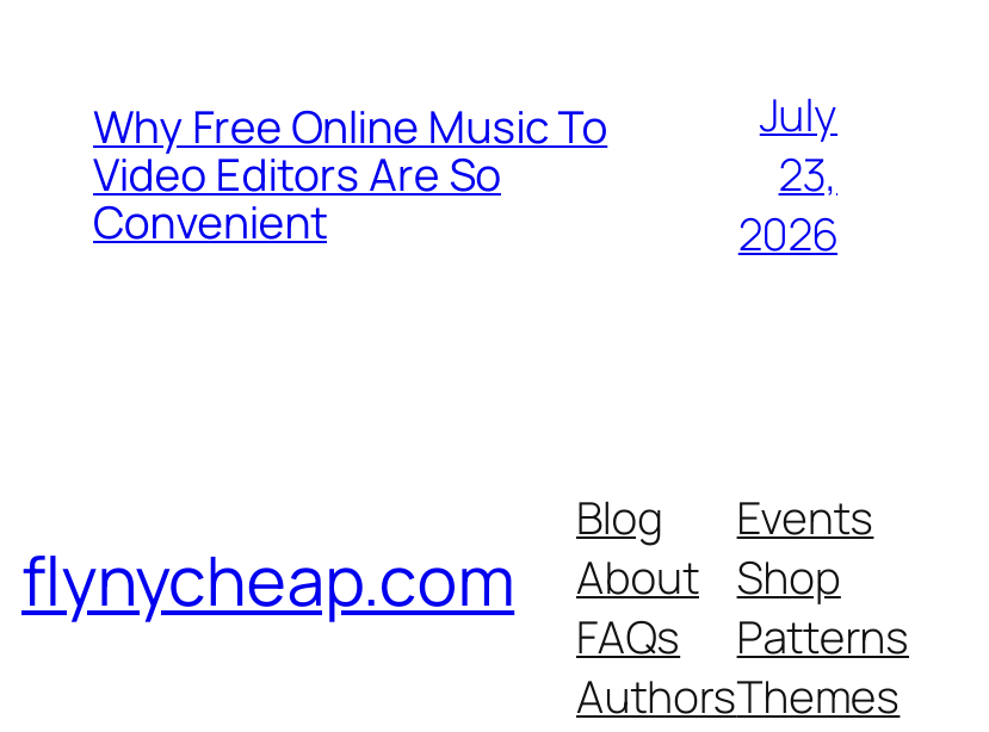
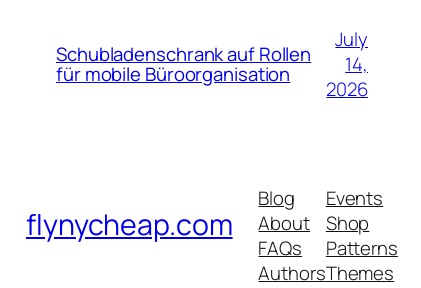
- Why Free Online Music To
- Video Editors Are So
- Convenient
+ Schubladenschrank auf Rollen
+ für mobile Büroorganisation

- 23,
+ 14,
